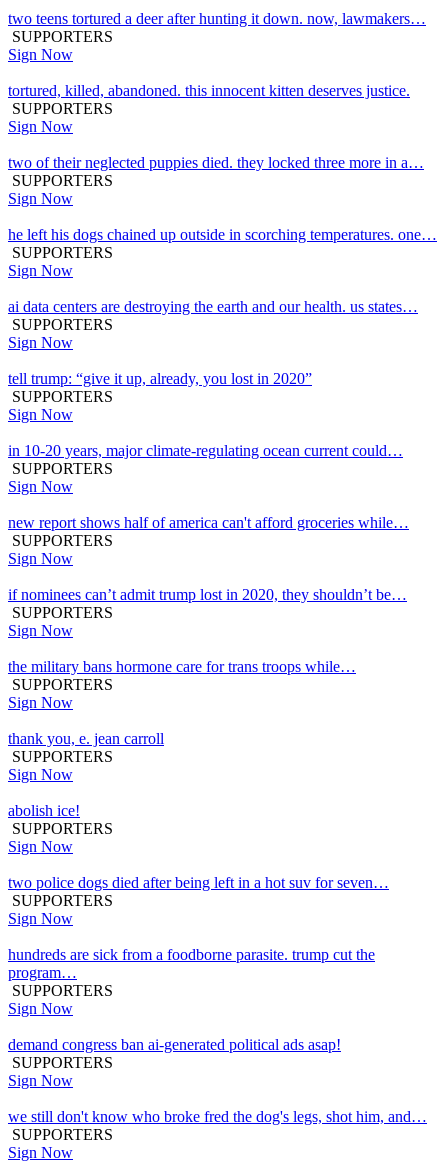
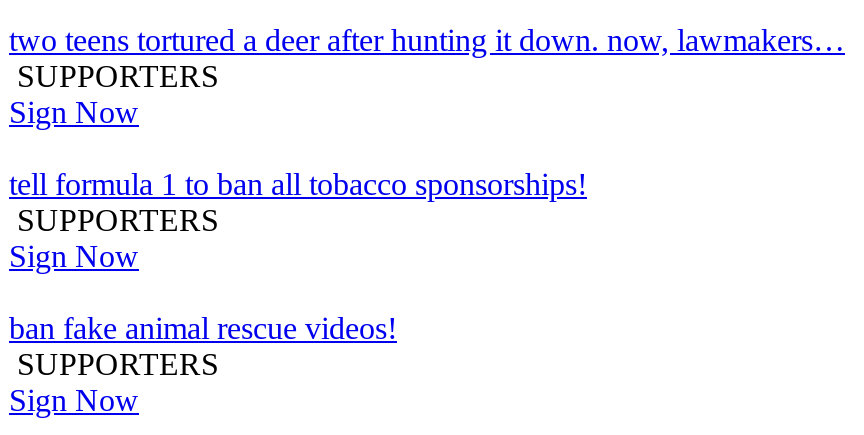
- tortured, killed, abandoned. this innocent kitten deserves justice.
+ tell formula 1 to ban all tobacco sponsorships!

- two of their neglected puppies died. they locked three more in a…
- SUPPORTERS
- Sign Now
- he left his dogs chained up outside in scorching temperatures. one…
- SUPPORTERS
- Sign Now
- ai data centers are destroying the earth and our health. us states…
- SUPPORTERS
- Sign Now
- tell trump: “give it up, already, you lost in 2020”
- SUPPORTERS
- Sign Now
- in 10-20 years, major climate-regulating ocean current could…
- SUPPORTERS
- Sign Now
- new report shows half of america can't afford groceries while…
- SUPPORTERS
- Sign Now
- if nominees can’t admit trump lost in 2020, they shouldn’t be…
- SUPPORTERS
- Sign Now
- the military bans hormone care for trans troops while…
- SUPPORTERS
- Sign Now
- thank you, e. jean carroll
- SUPPORTERS
- Sign Now
- abolish ice!
- SUPPORTERS
- Sign Now
- two police dogs died after being left in a hot suv for seven…
- SUPPORTERS
- Sign Now
- hundreds are sick from a foodborne parasite. trump cut the
- program…
- SUPPORTERS
- Sign Now
- demand congress ban ai-generated political ads asap!
- SUPPORTERS
- Sign Now
- we still don't know who broke fred the dog's legs, shot him, and…
+ ban fake animal rescue videos!
